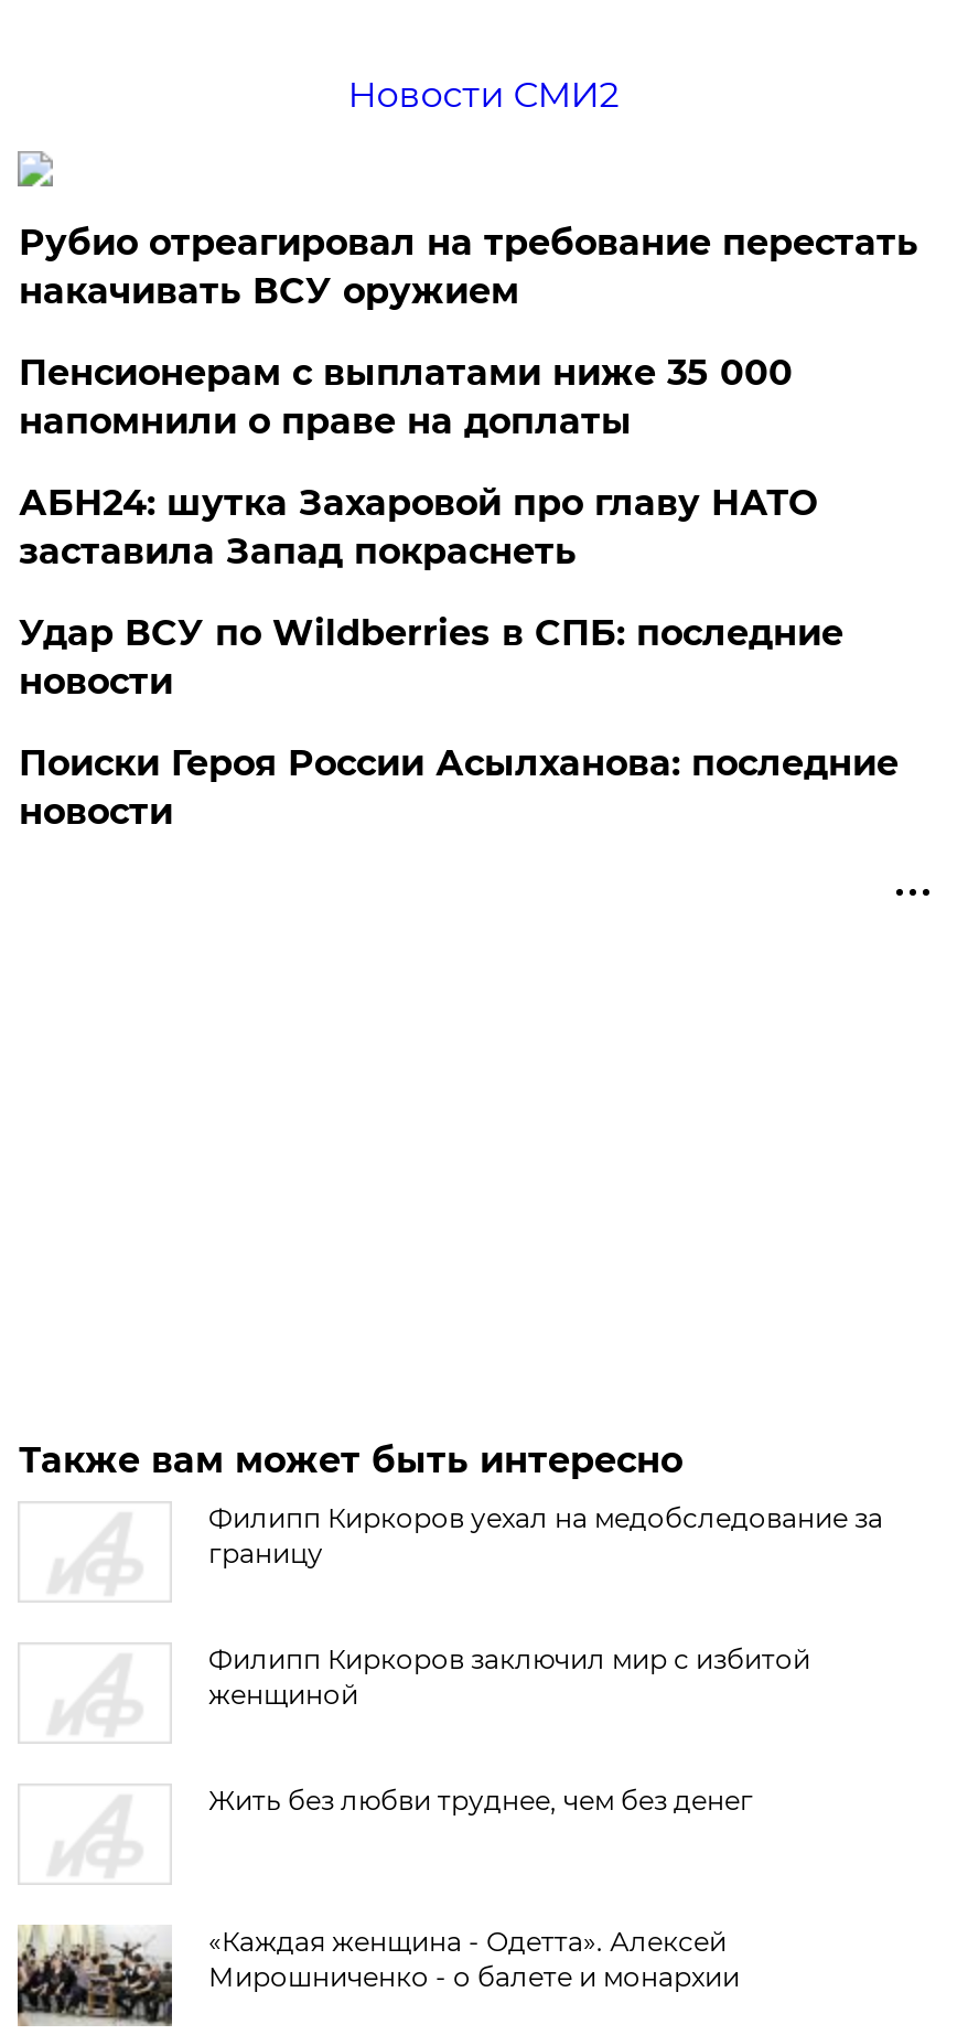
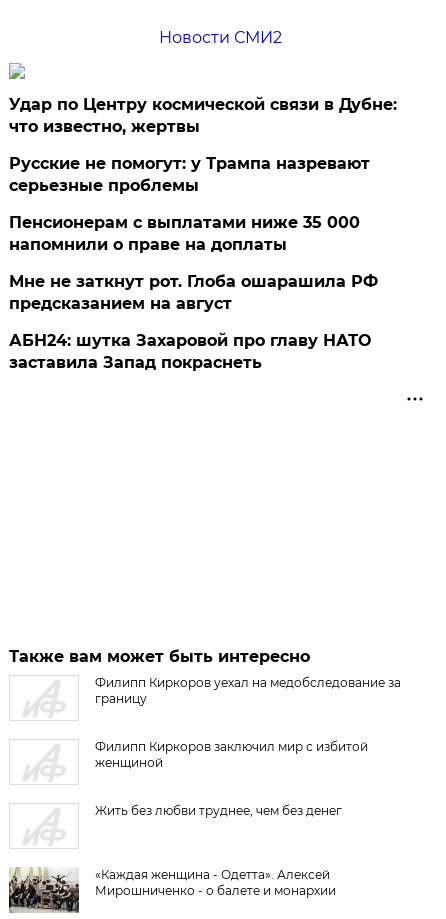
- Рубио отреагировал на требование перестать
- накачивать ВСУ оружием
+ Удар по Центру космической связи в Дубне:
+ что известно, жертвы
+ Русские не помогут: у Трампа назревают
+ серьезные проблемы

moved down: Пенсионерам с выплатами ниже 35 000 | напомнили о праве на доплаты

+ Мне не заткнут рот. Глоба ошарашила РФ
+ предсказанием на август

moved down: АБН24: шутка Захаровой про главу НАТО | заставила Запад покраснеть

- Удар ВСУ по Wildberries в СПБ: последние
- новости
- Поиски Героя России Асылханова: последние
- новости
